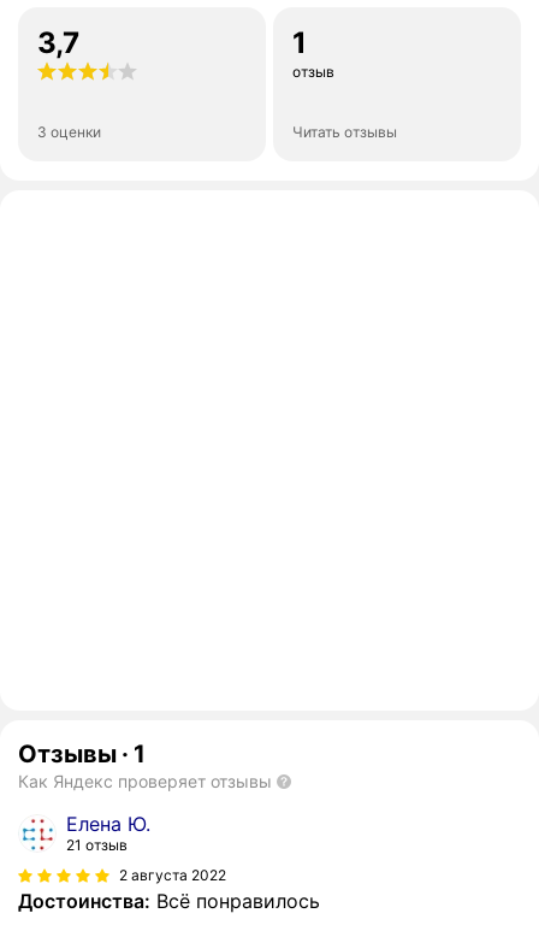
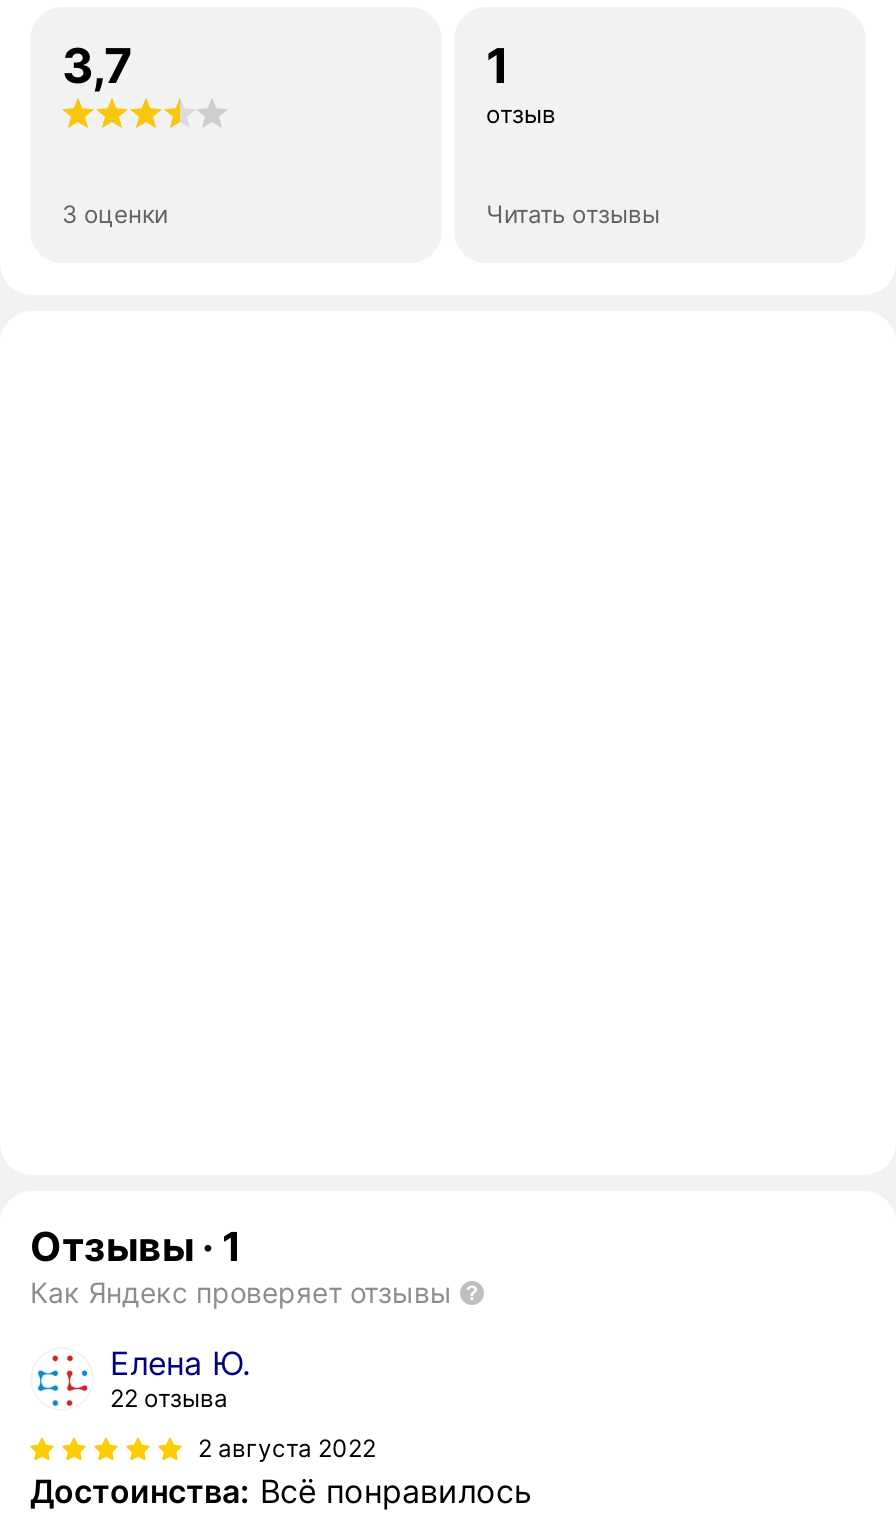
- 21 отзыв
+ 22 отзыва
